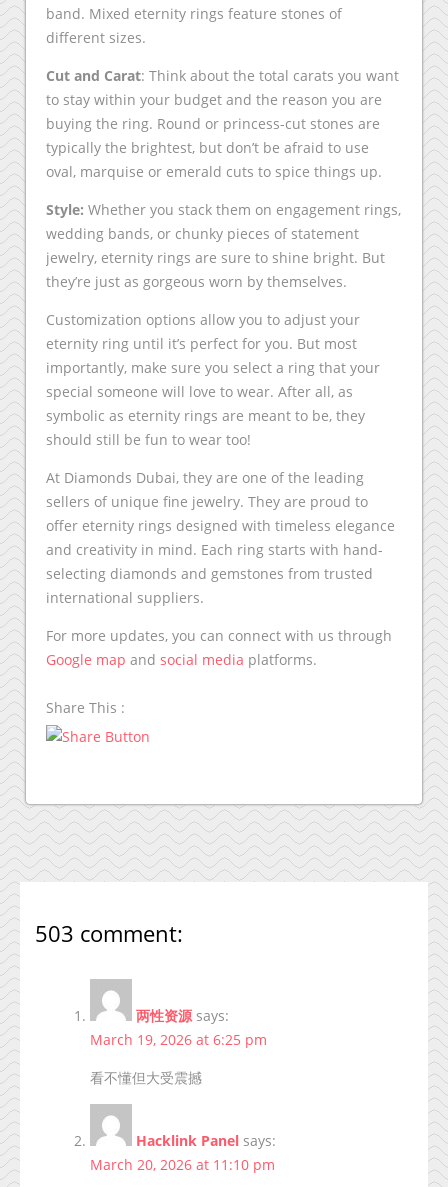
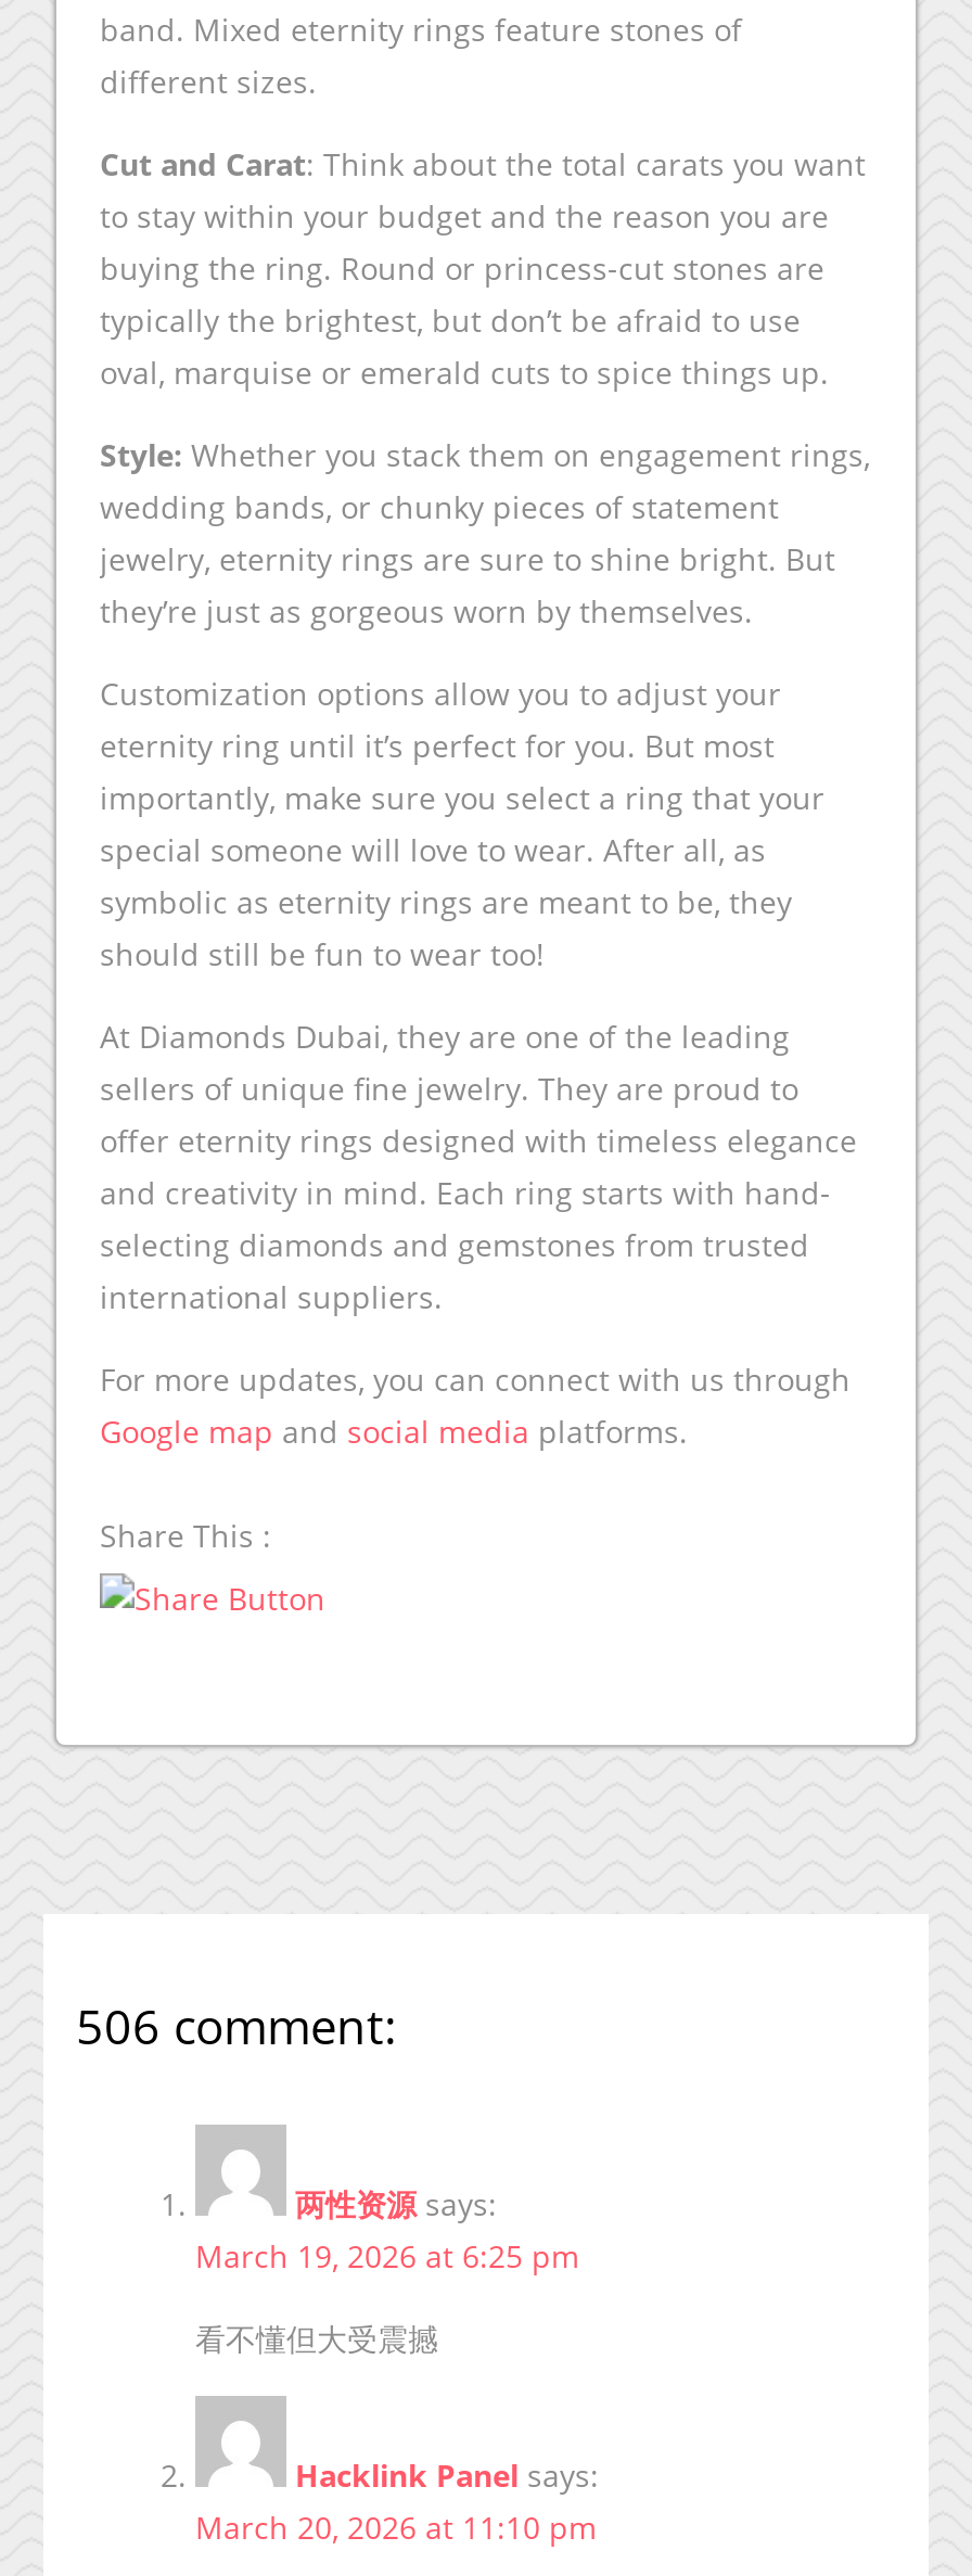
- 503 comment:
+ 506 comment:
